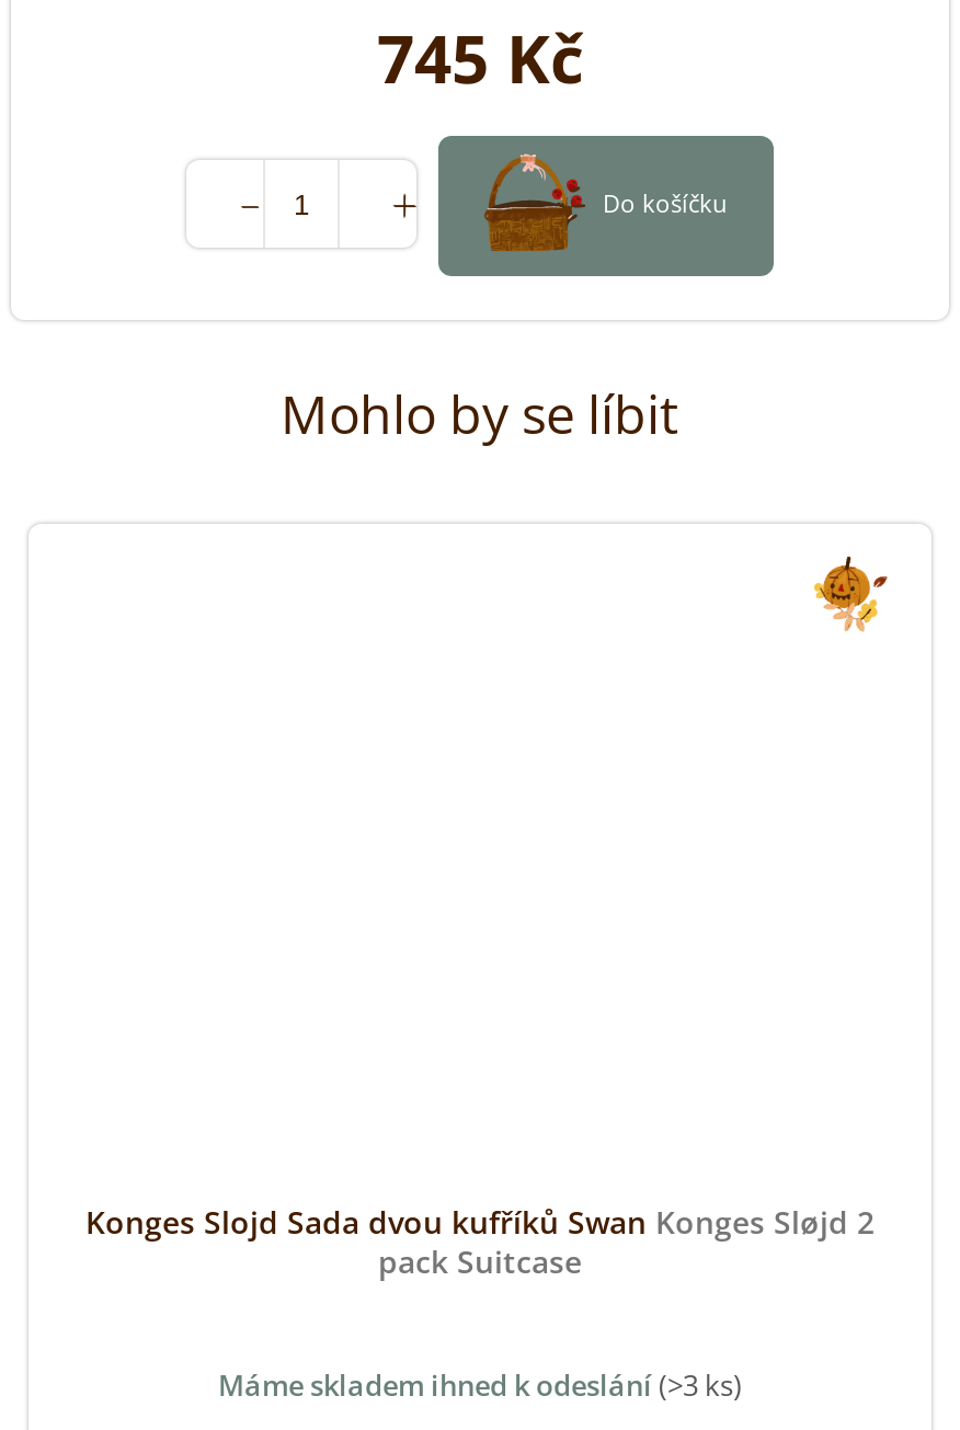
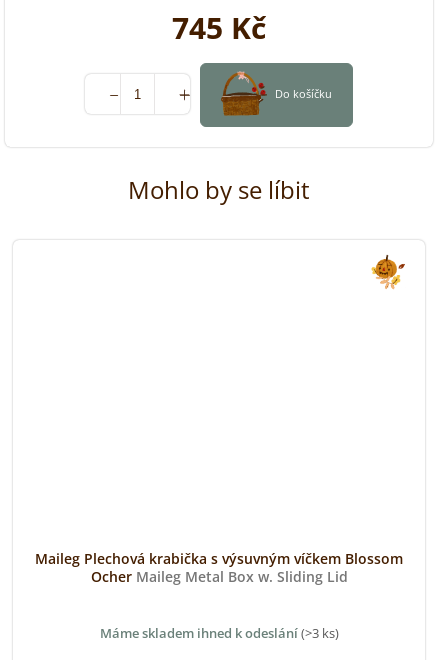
- Konges Slojd Sada dvou kufříků Swan Konges Sløjd 2
- pack Suitcase
+ Maileg Plechová krabička s výsuvným víčkem Blossom
+ Ocher Maileg Metal Box w. Sliding Lid
